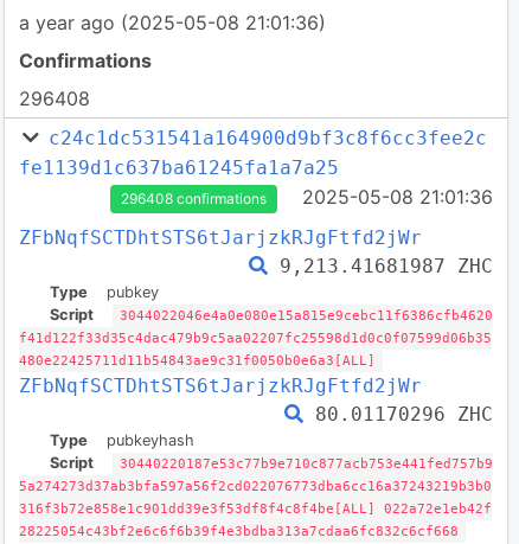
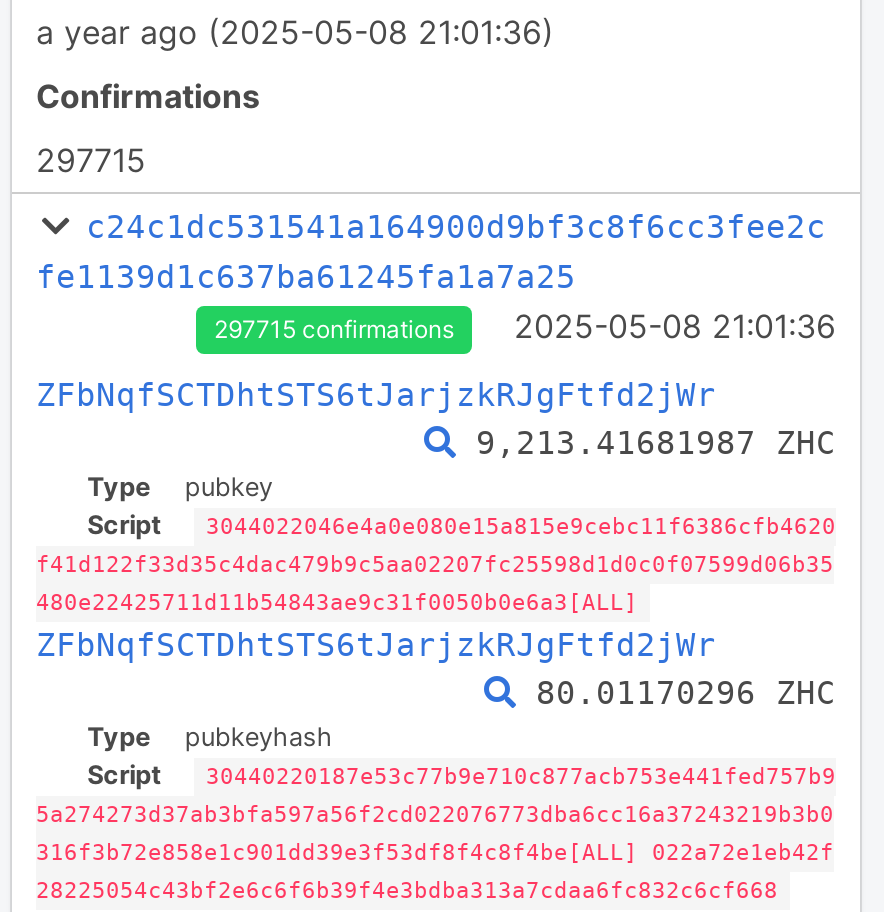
- 296408
+ 297715

- 296408 confirmations
+ 297715 confirmations
